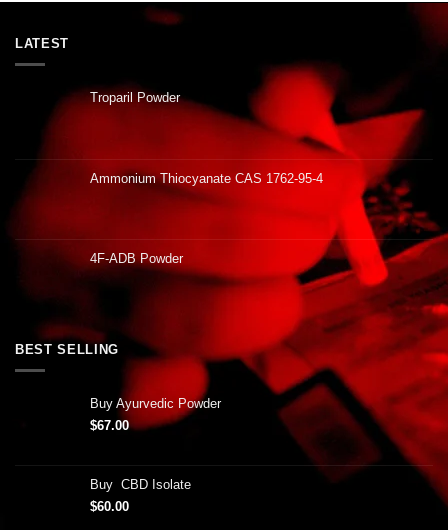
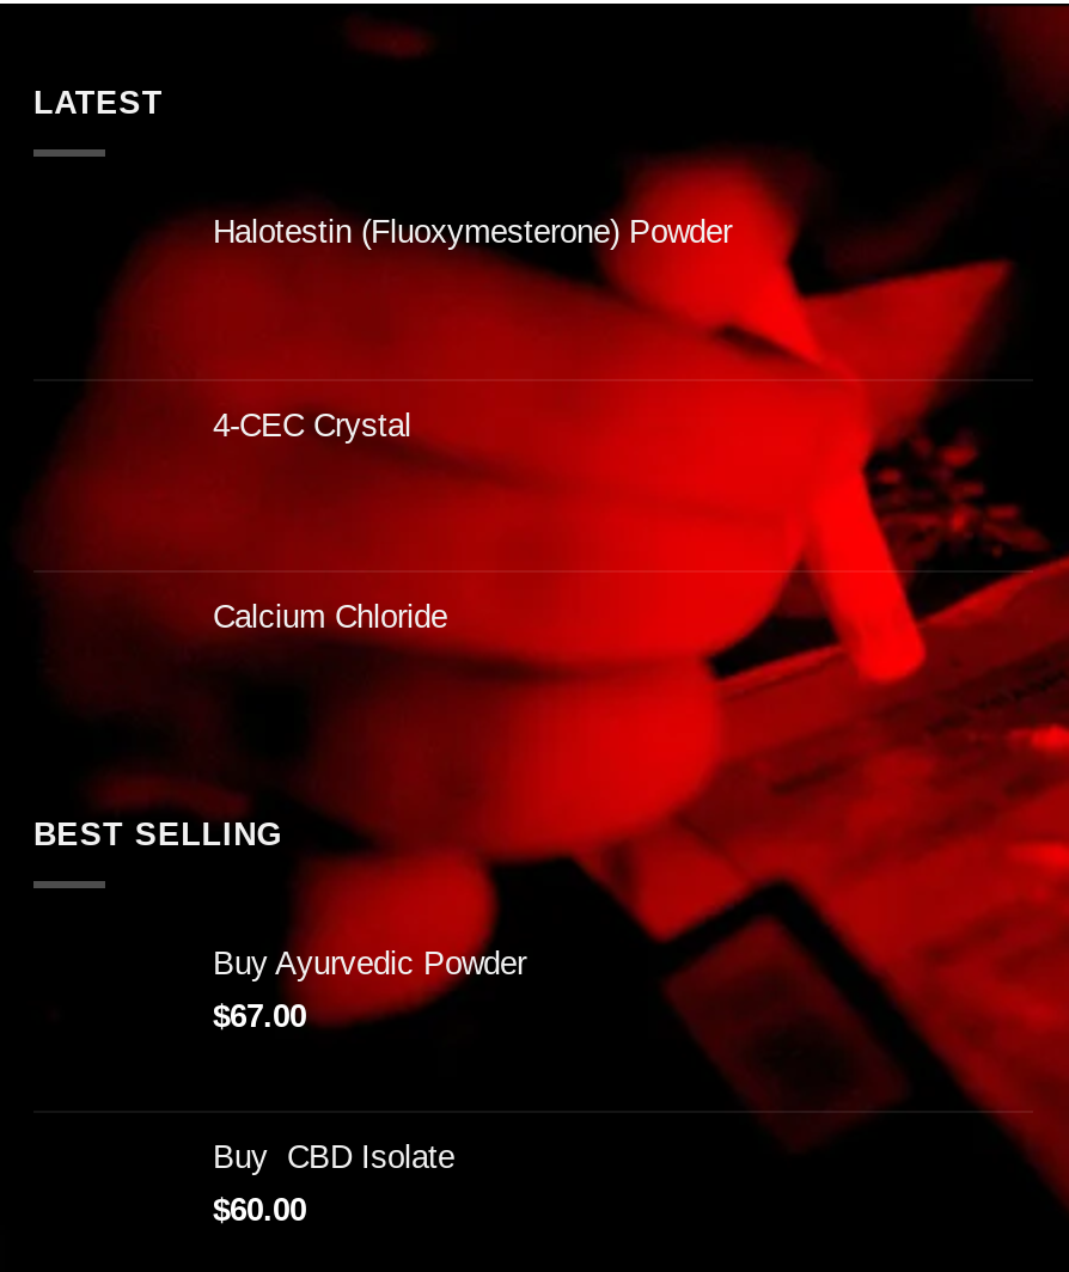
- Troparil Powder
+ Halotestin (Fluoxymesterone) Powder

- Ammonium Thiocyanate CAS 1762-95-4
+ 4-CEC Crystal

- 4F-ADB Powder
+ Calcium Chloride
